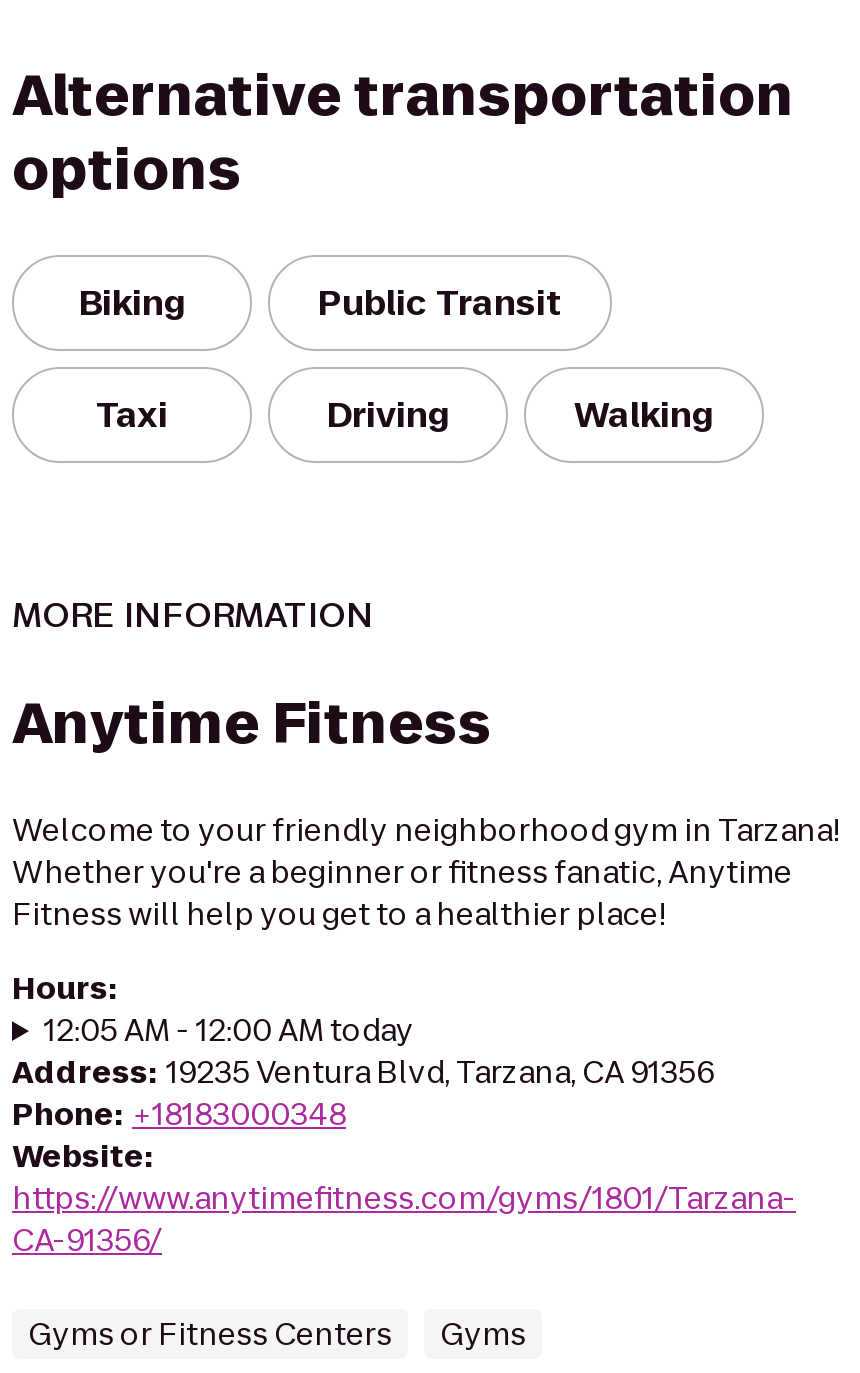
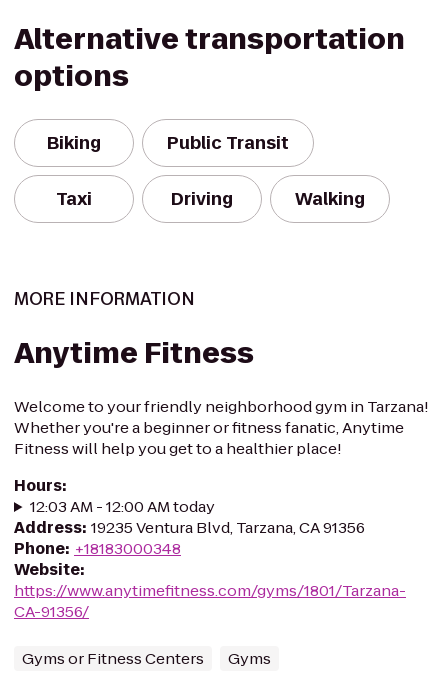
- 12:05 AM - 12:00 AM today
+ 12:03 AM - 12:00 AM today
